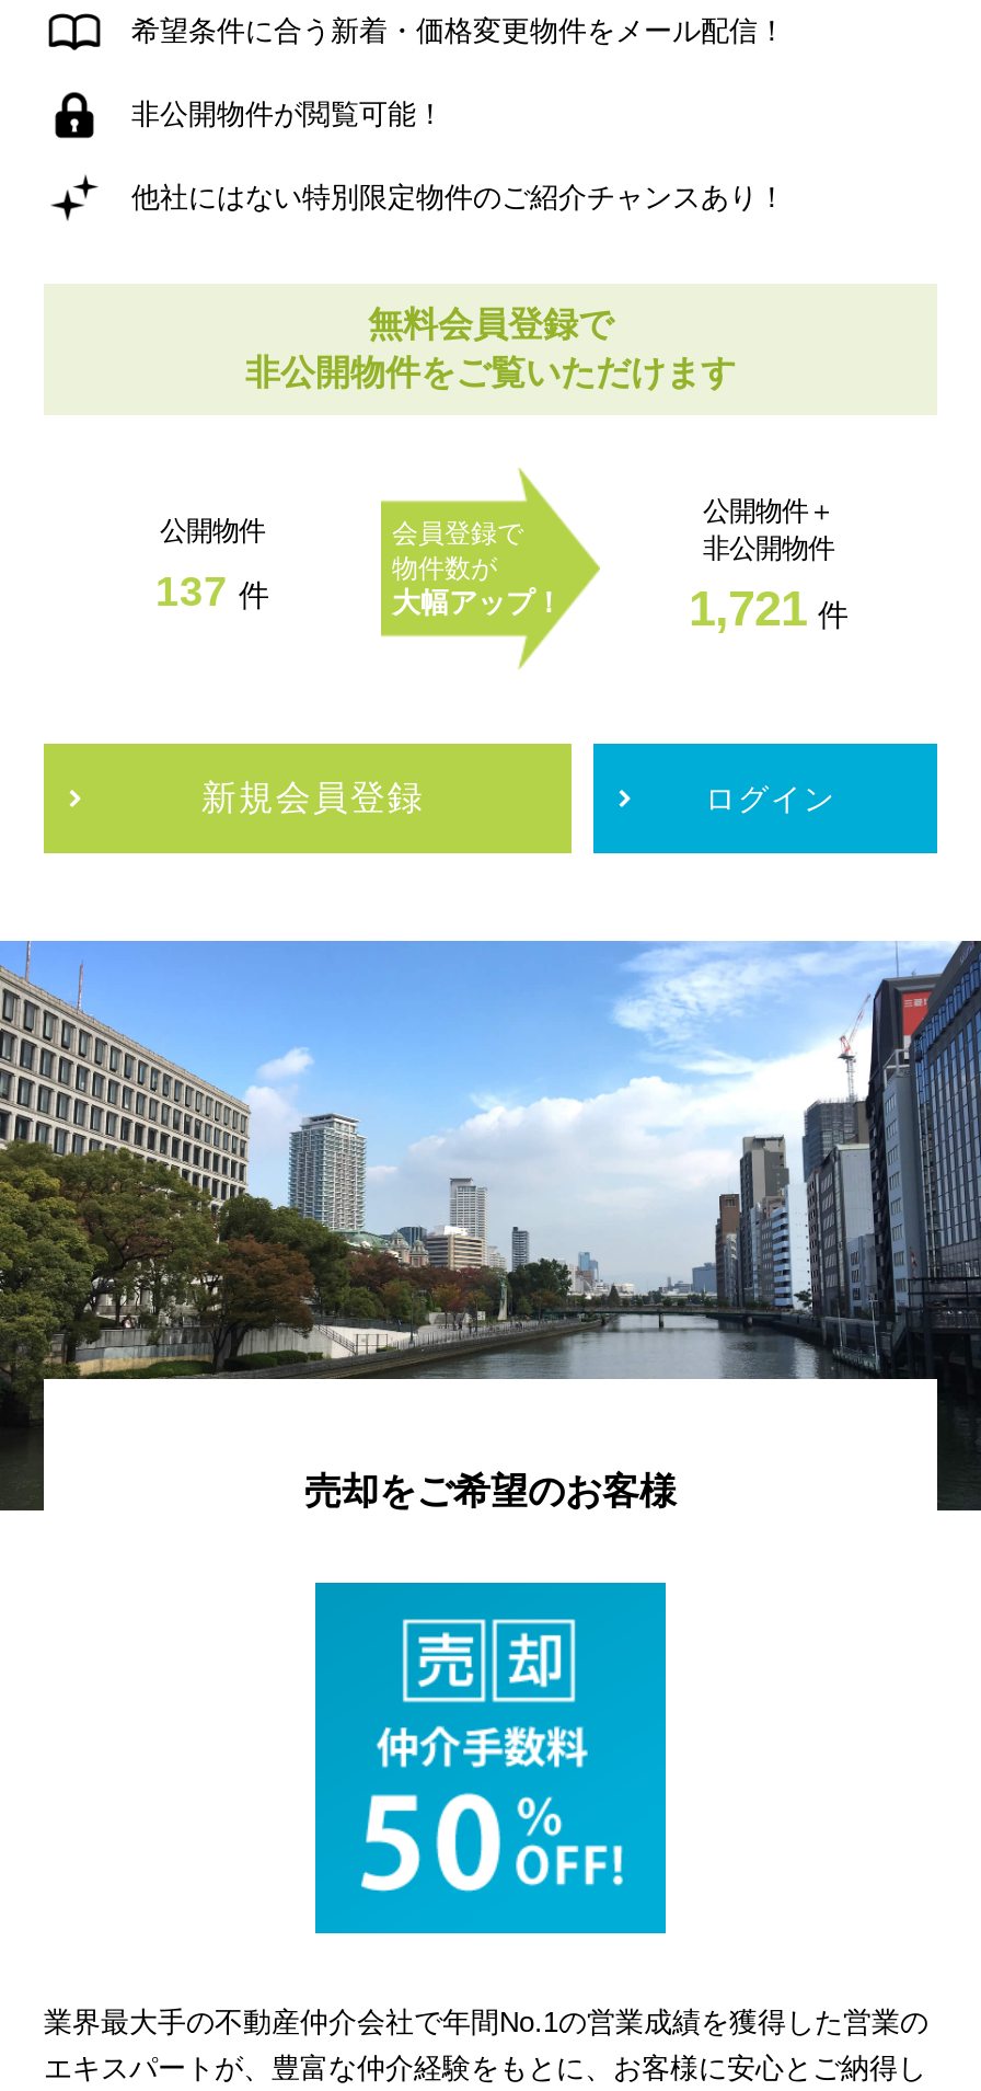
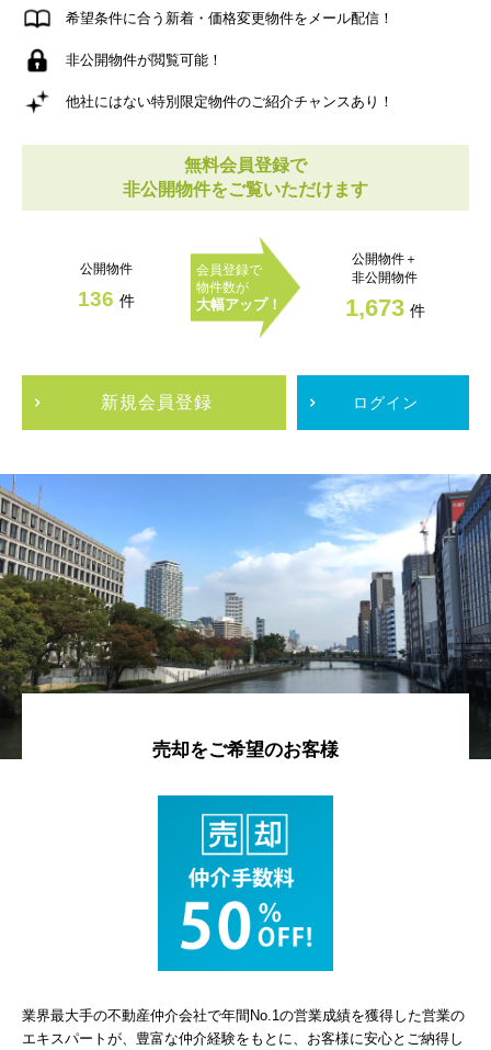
- 137 件
+ 136 件

- 1,721 件
+ 1,673 件
